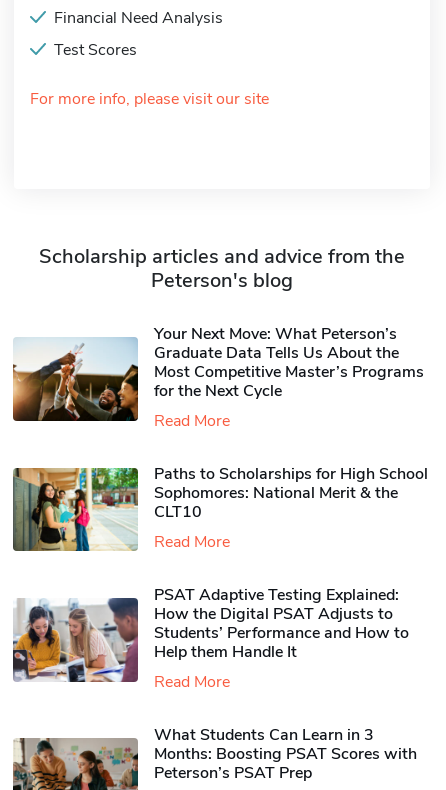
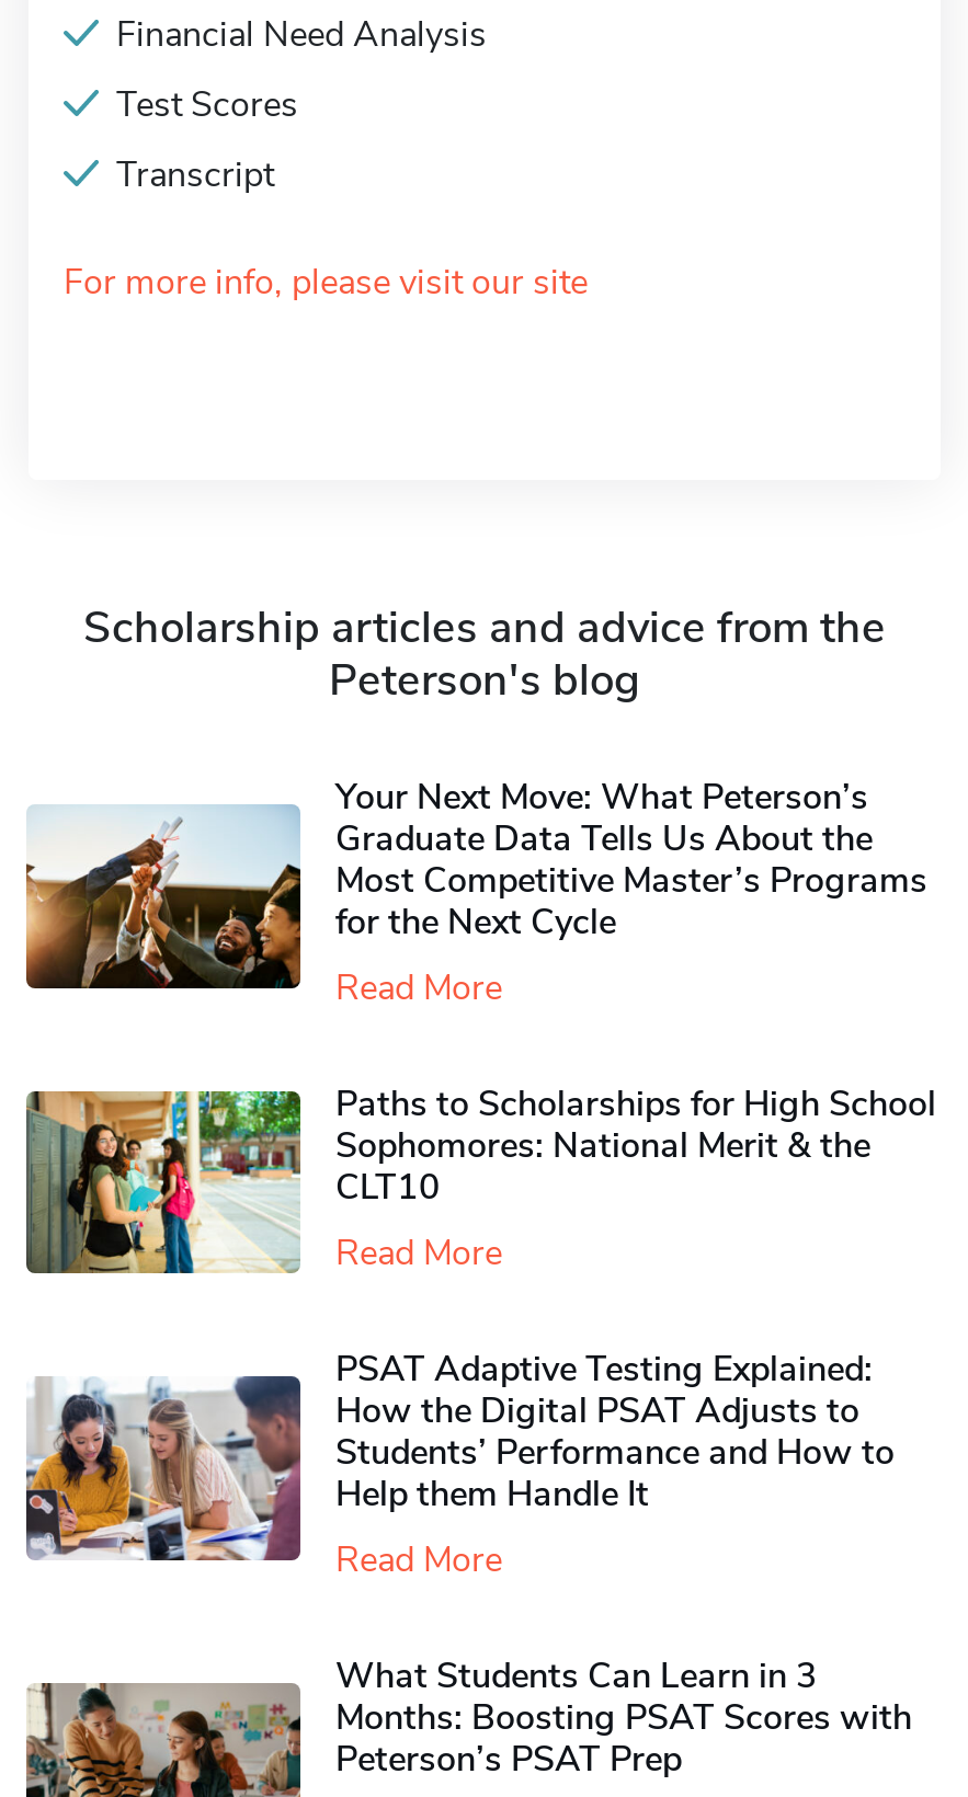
+ Transcript
